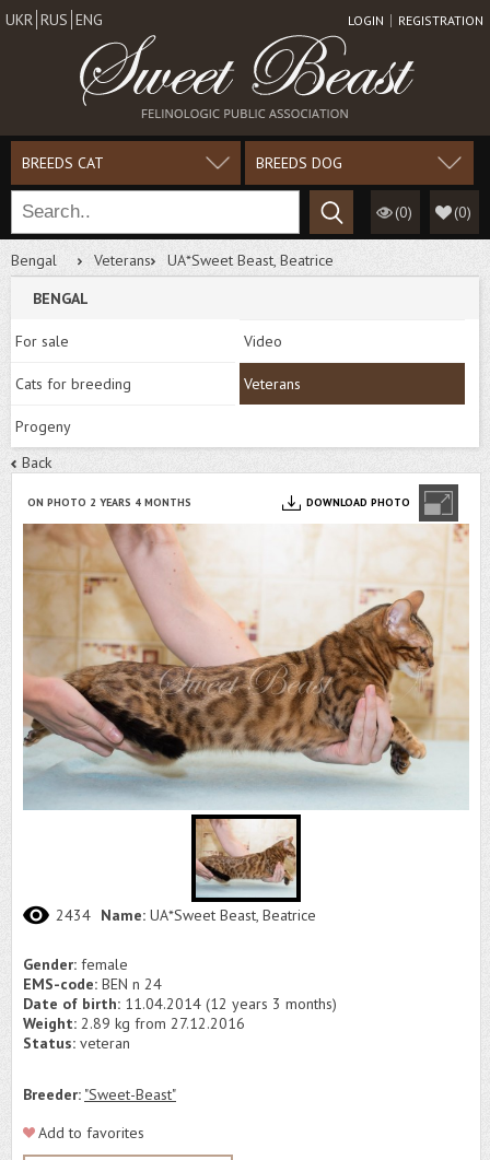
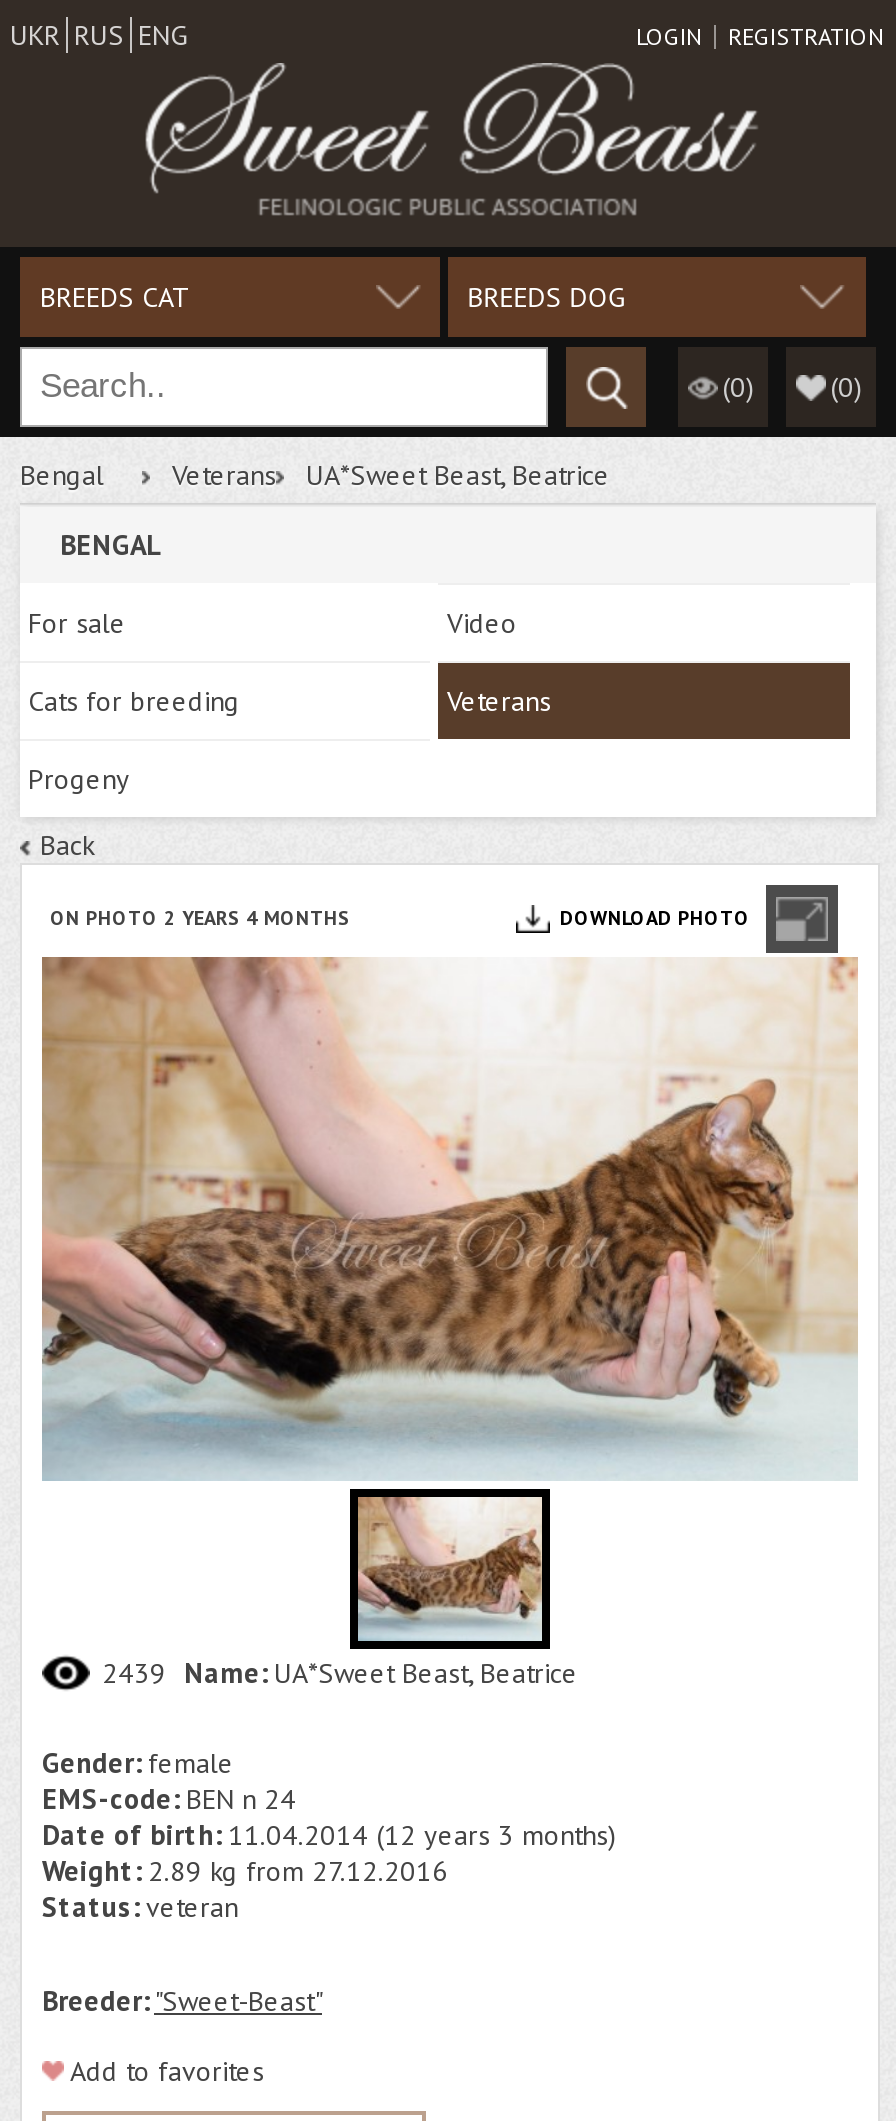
- 2434 Name: UA*Sweet Beast, Beatrice
+ 2439 Name: UA*Sweet Beast, Beatrice
